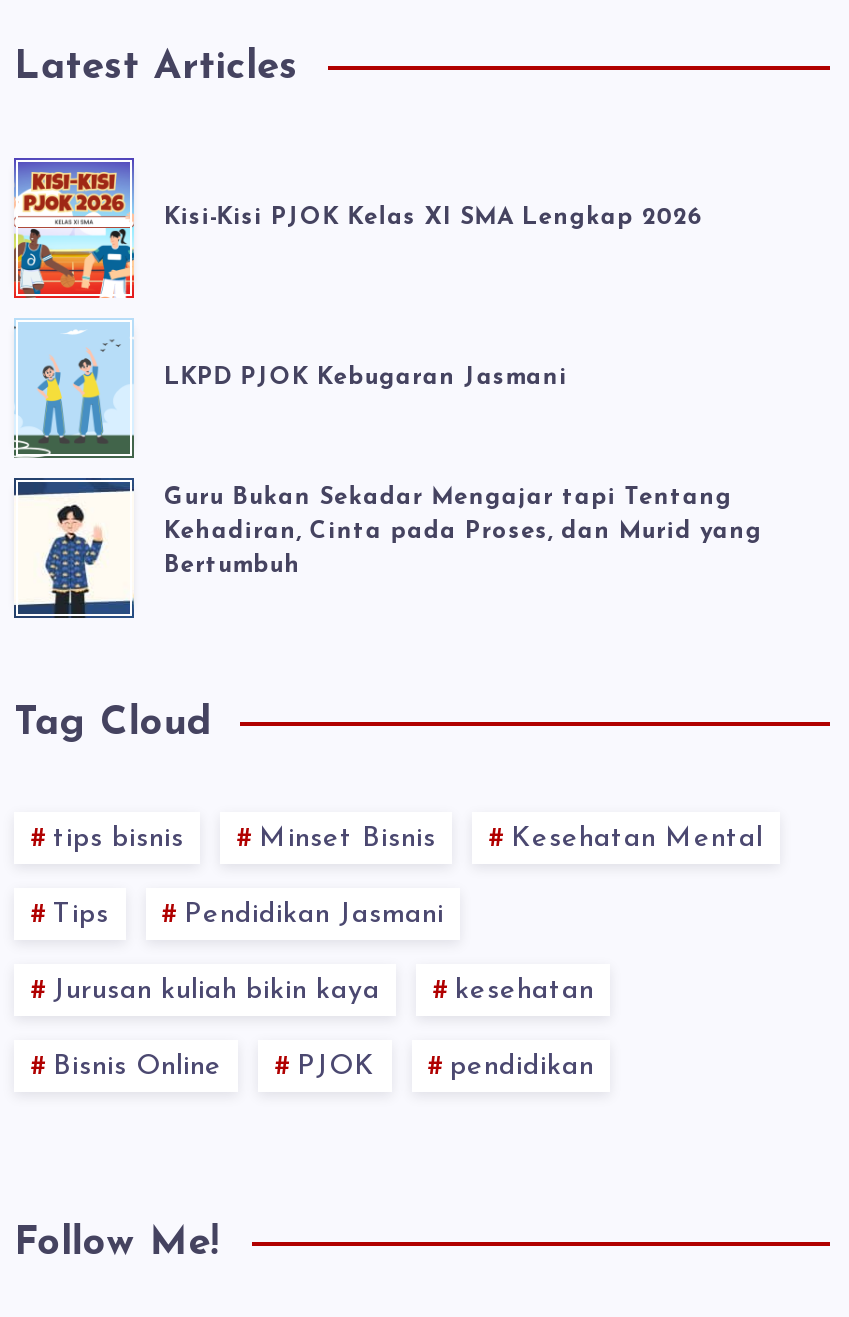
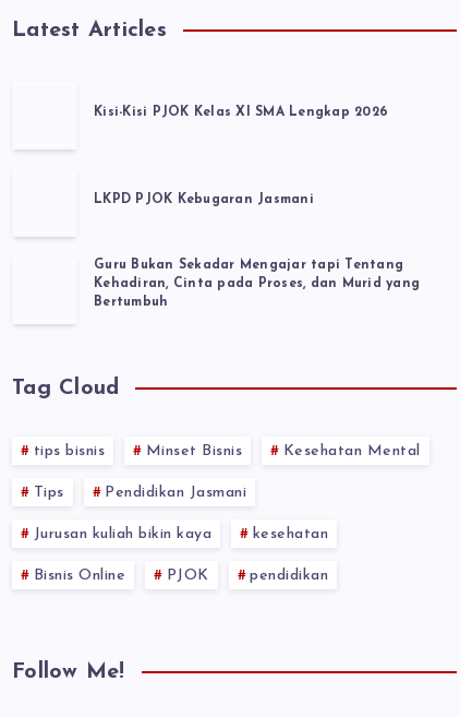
- [image]

- [image]

- [image]
